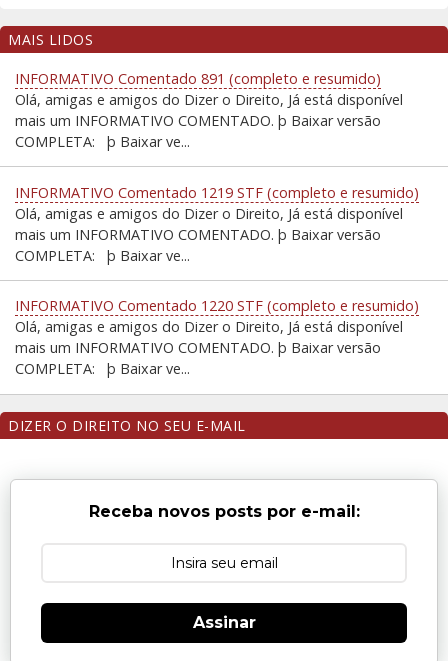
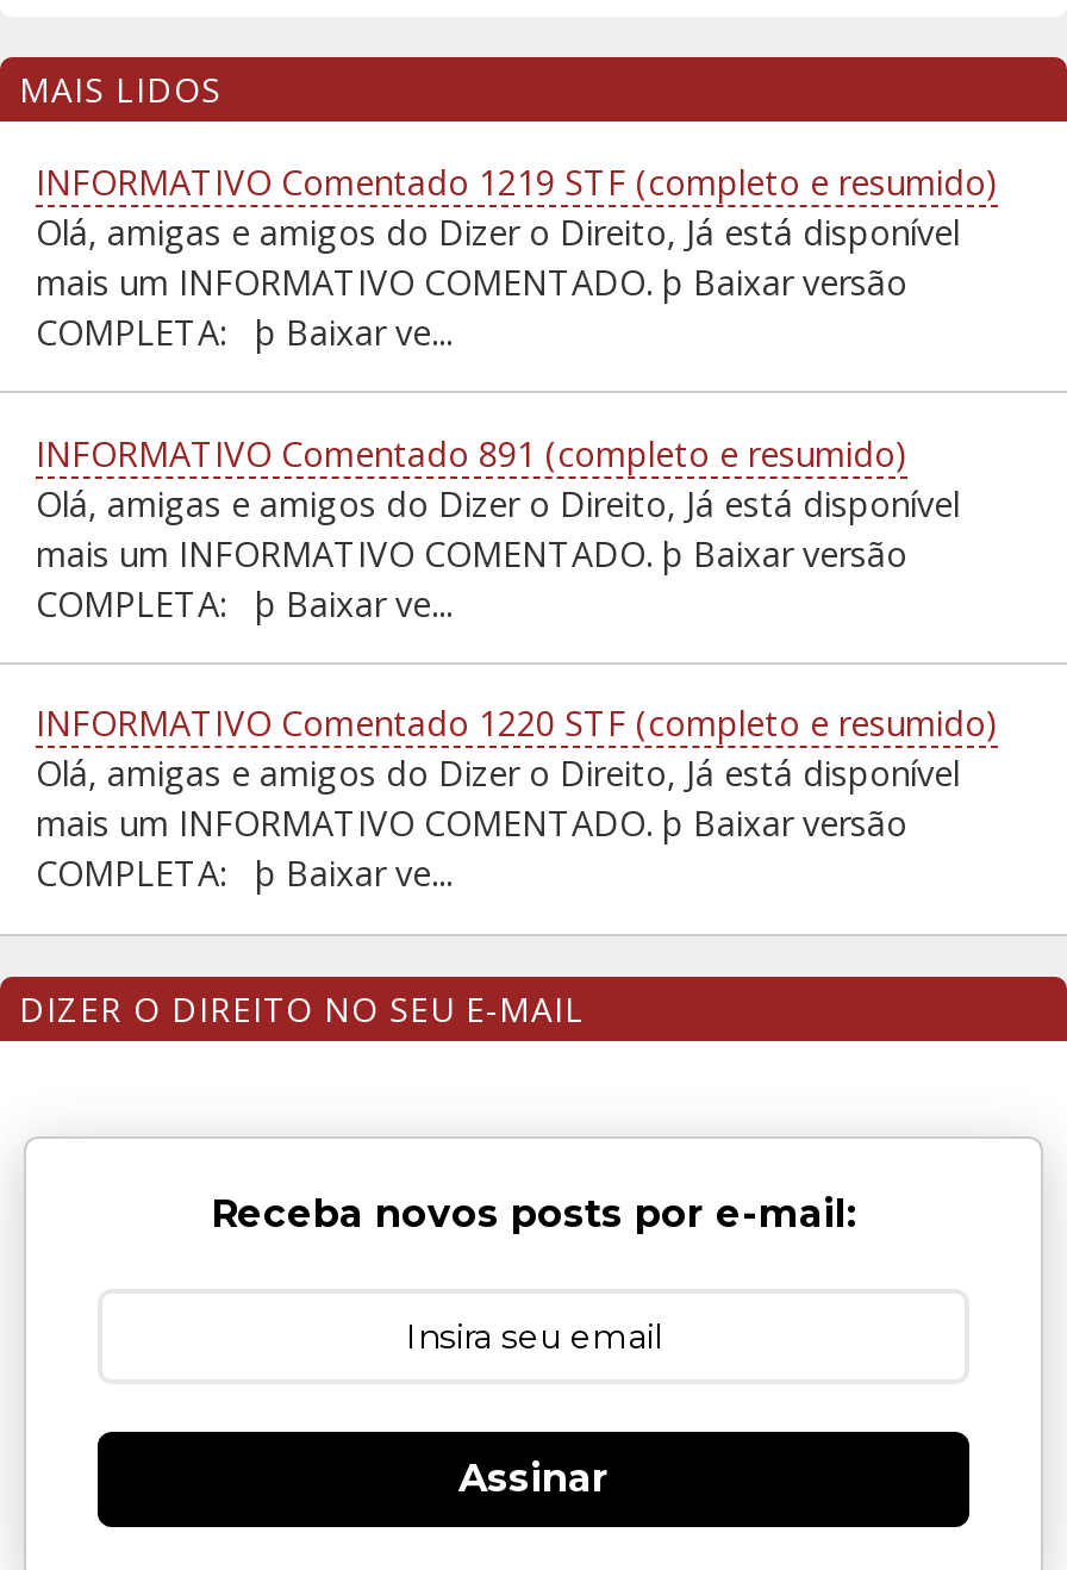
moved down: INFORMATIVO Comentado 891 (completo e resumido)

moved up: INFORMATIVO Comentado 1219 STF (completo e resumido)
